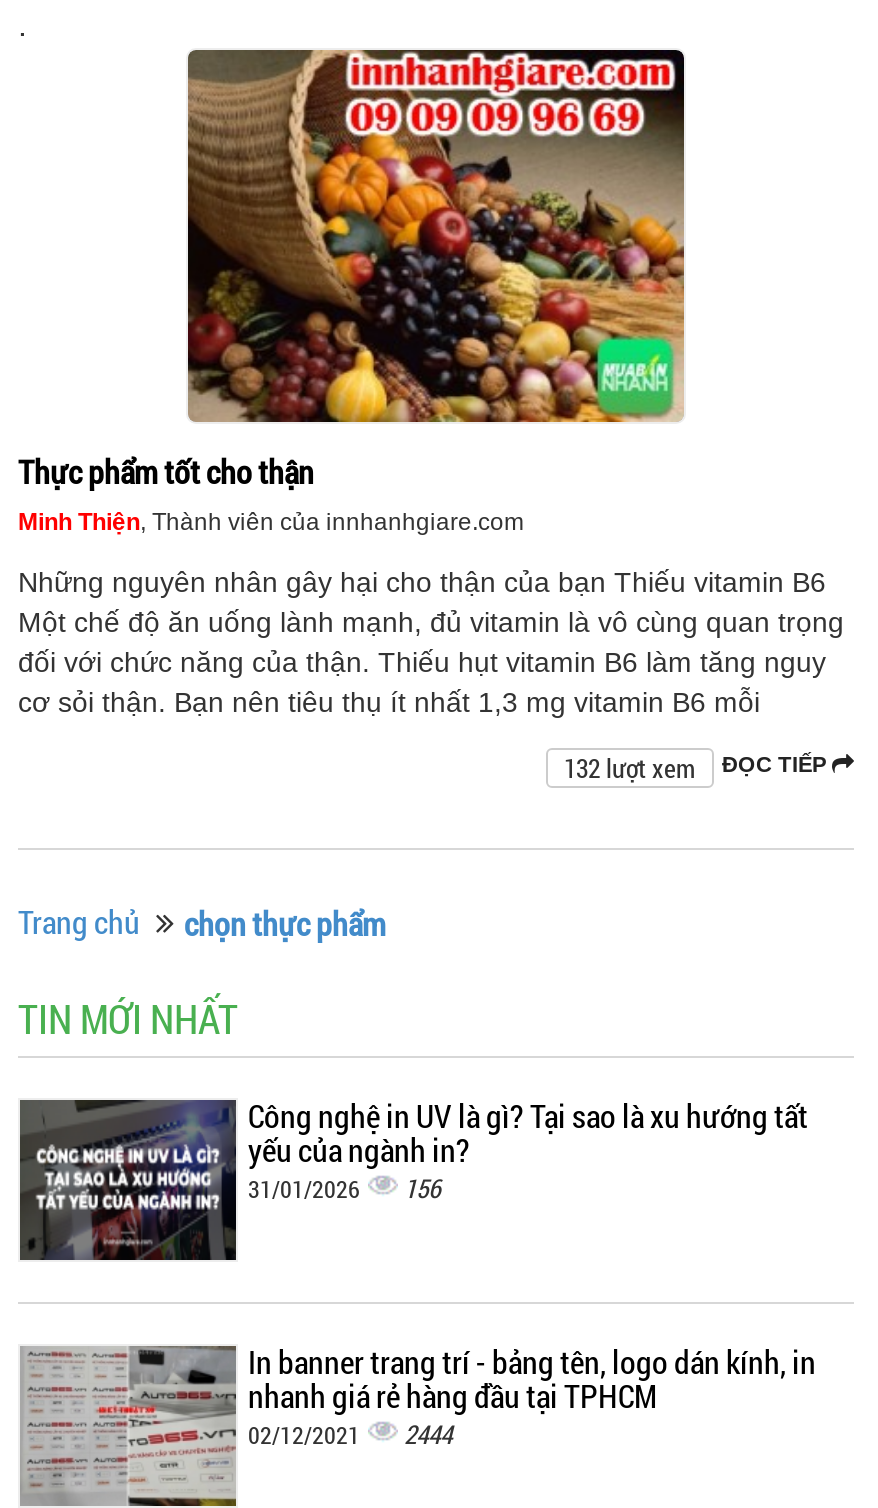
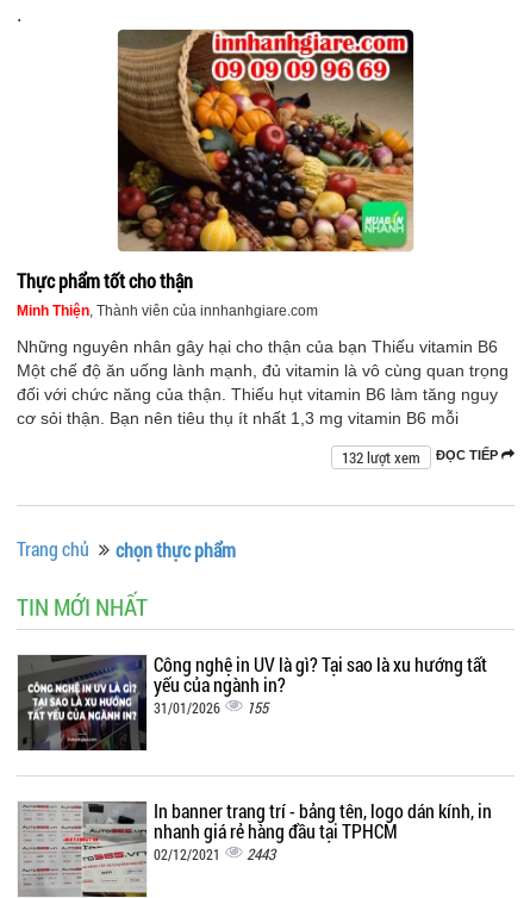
- 31/01/2026 156
+ 31/01/2026 155

- 02/12/2021 2444
+ 02/12/2021 2443
